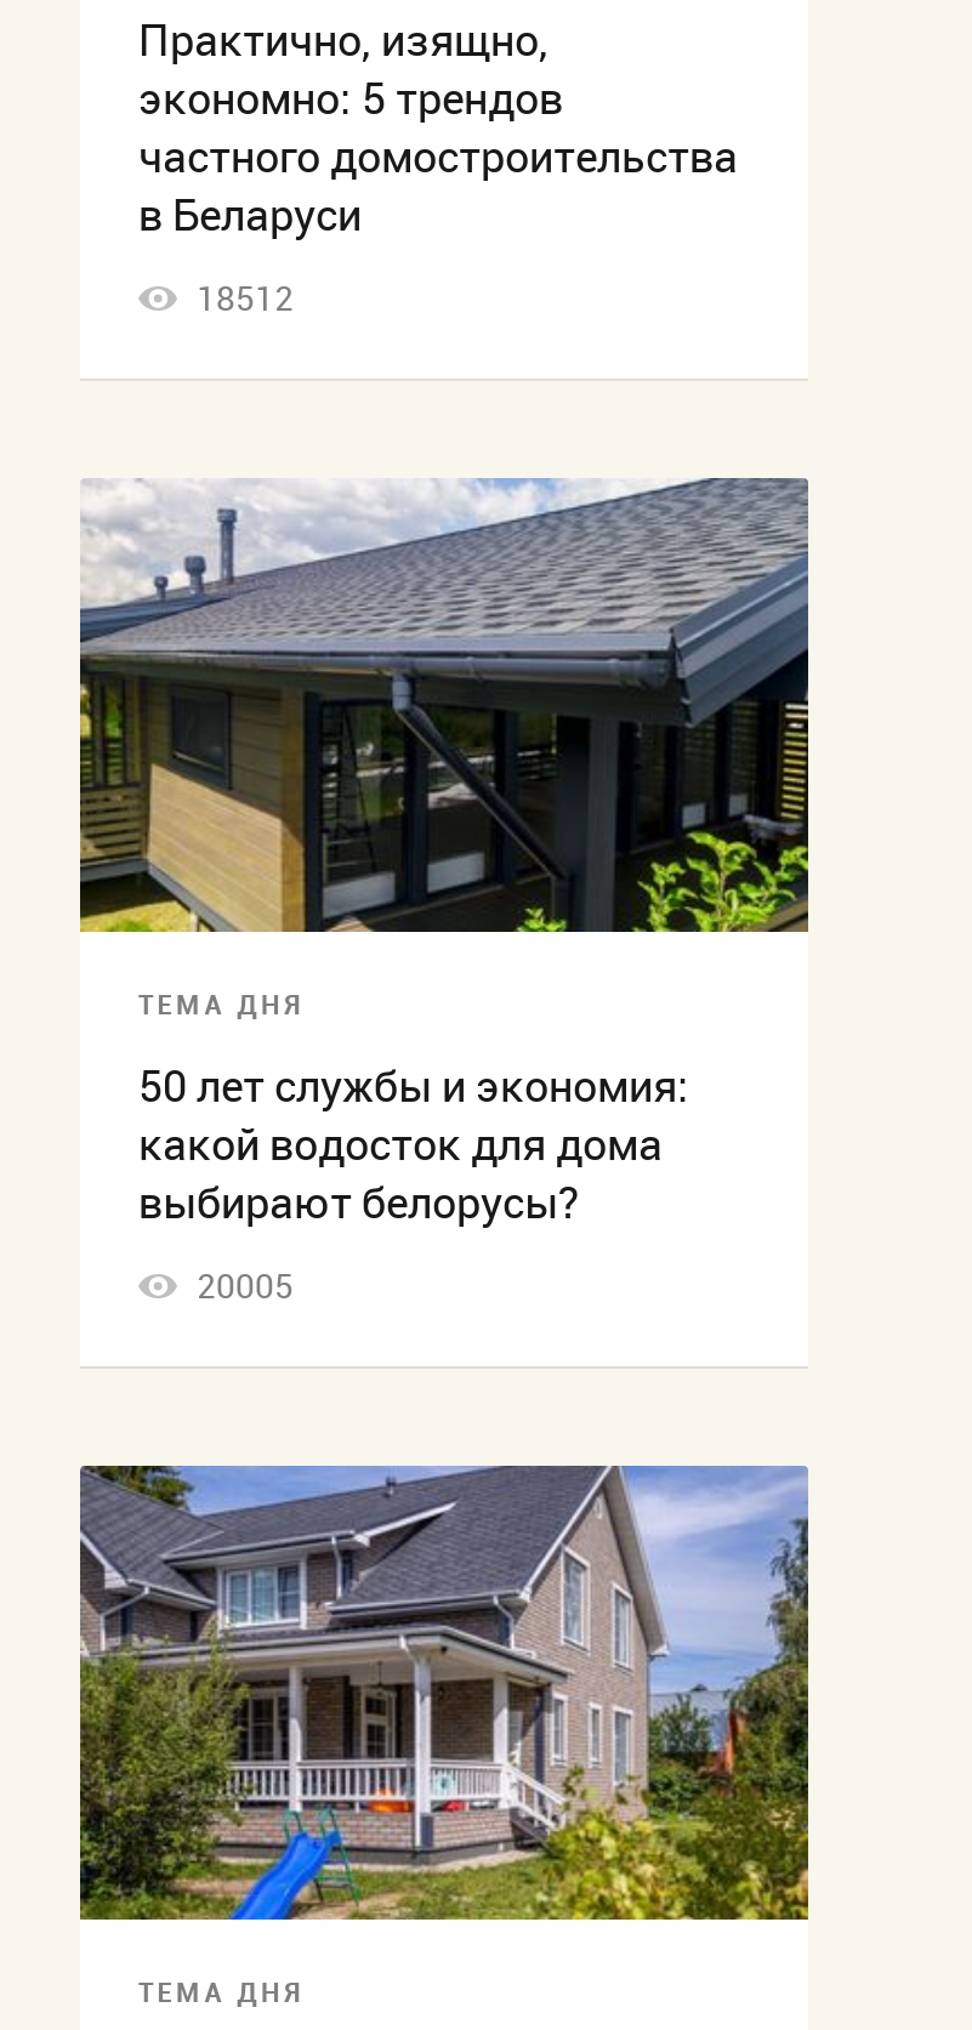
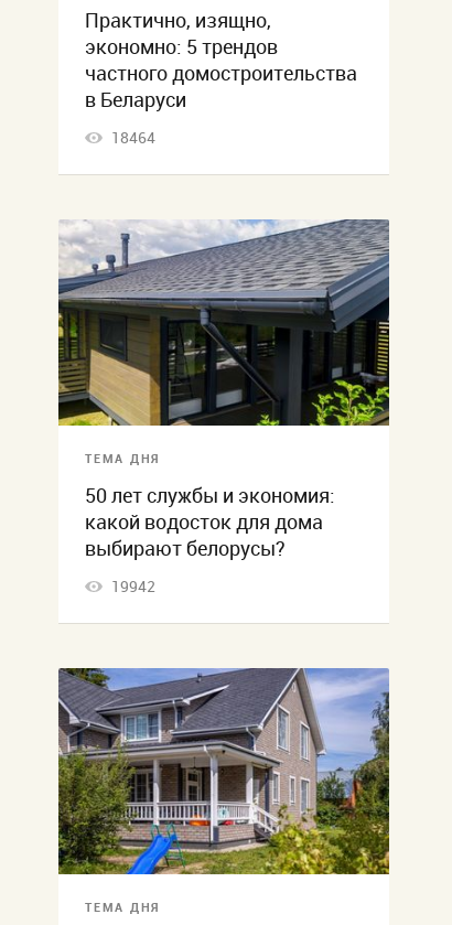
- 18512
+ 18464

- 20005
+ 19942
